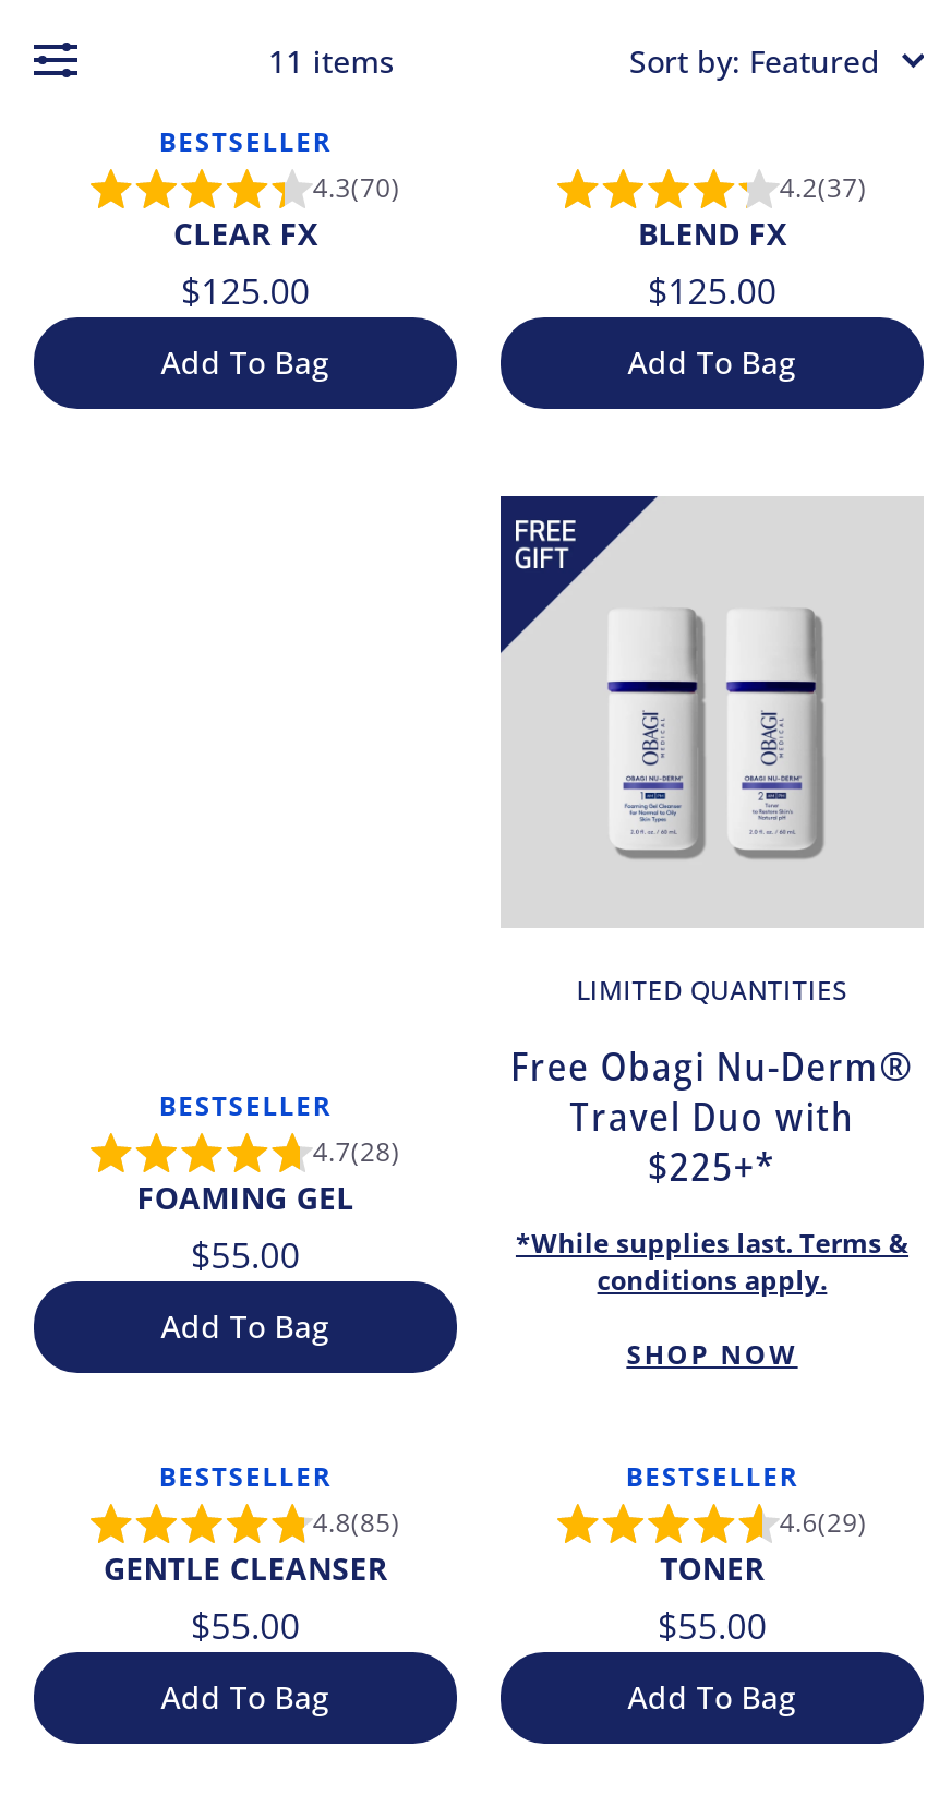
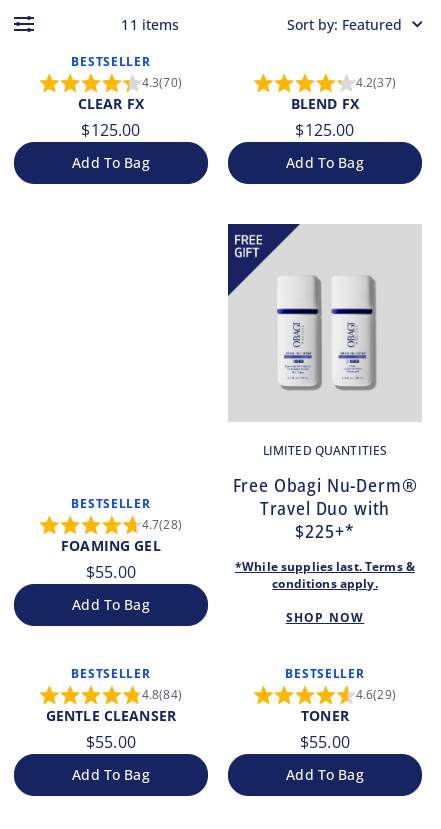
- 4.8 85
+ 4.8 84
